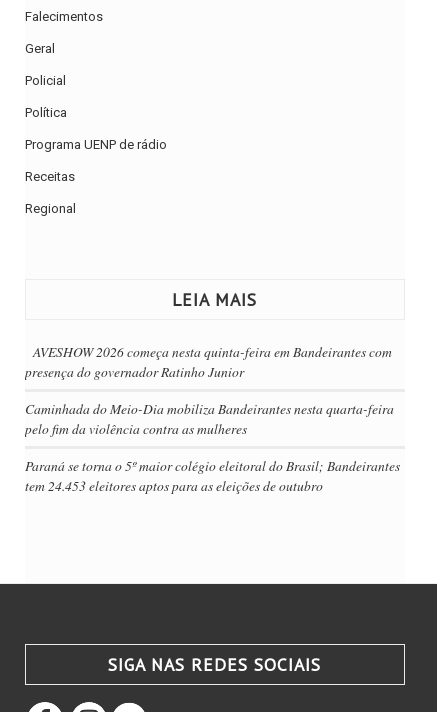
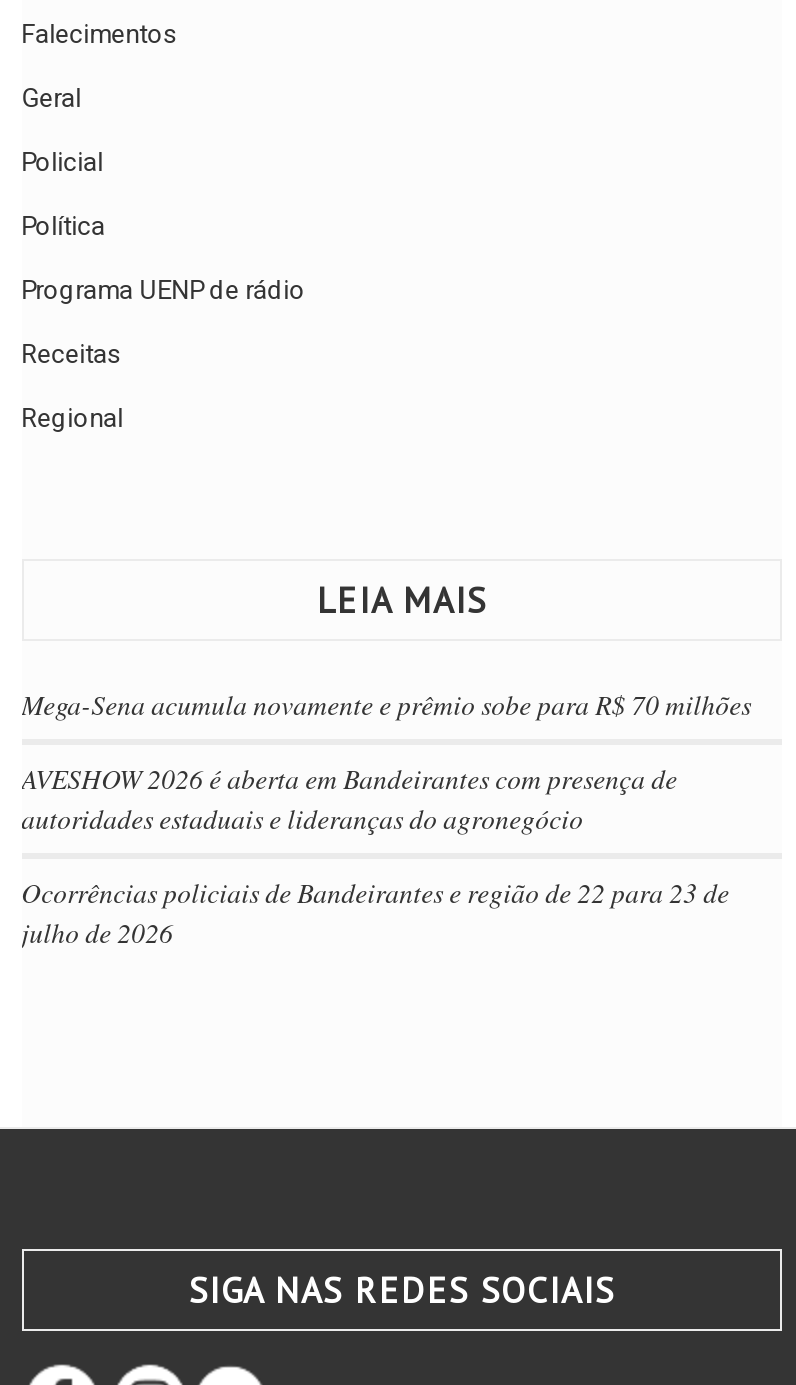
- AVESHOW 2026 começa nesta quinta-feira em Bandeirantes com
- presença do governador Ratinho Junior
+ Mega-Sena acumula novamente e prêmio sobe para R$ 70 milhões

- Caminhada do Meio-Dia mobiliza Bandeirantes nesta quarta-feira
- pelo fim da violência contra as mulheres
+ AVESHOW 2026 é aberta em Bandeirantes com presença de
+ autoridades estaduais e lideranças do agronegócio

- Paraná se torna o 5º maior colégio eleitoral do Brasil; Bandeirantes
- tem 24.453 eleitores aptos para as eleições de outubro
+ Ocorrências policiais de Bandeirantes e região de 22 para 23 de
+ julho de 2026
